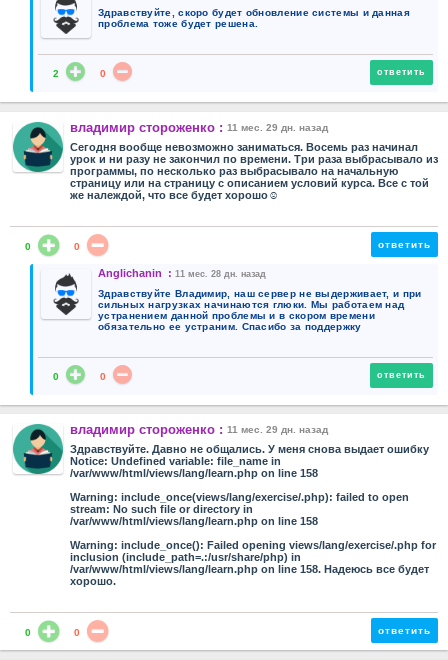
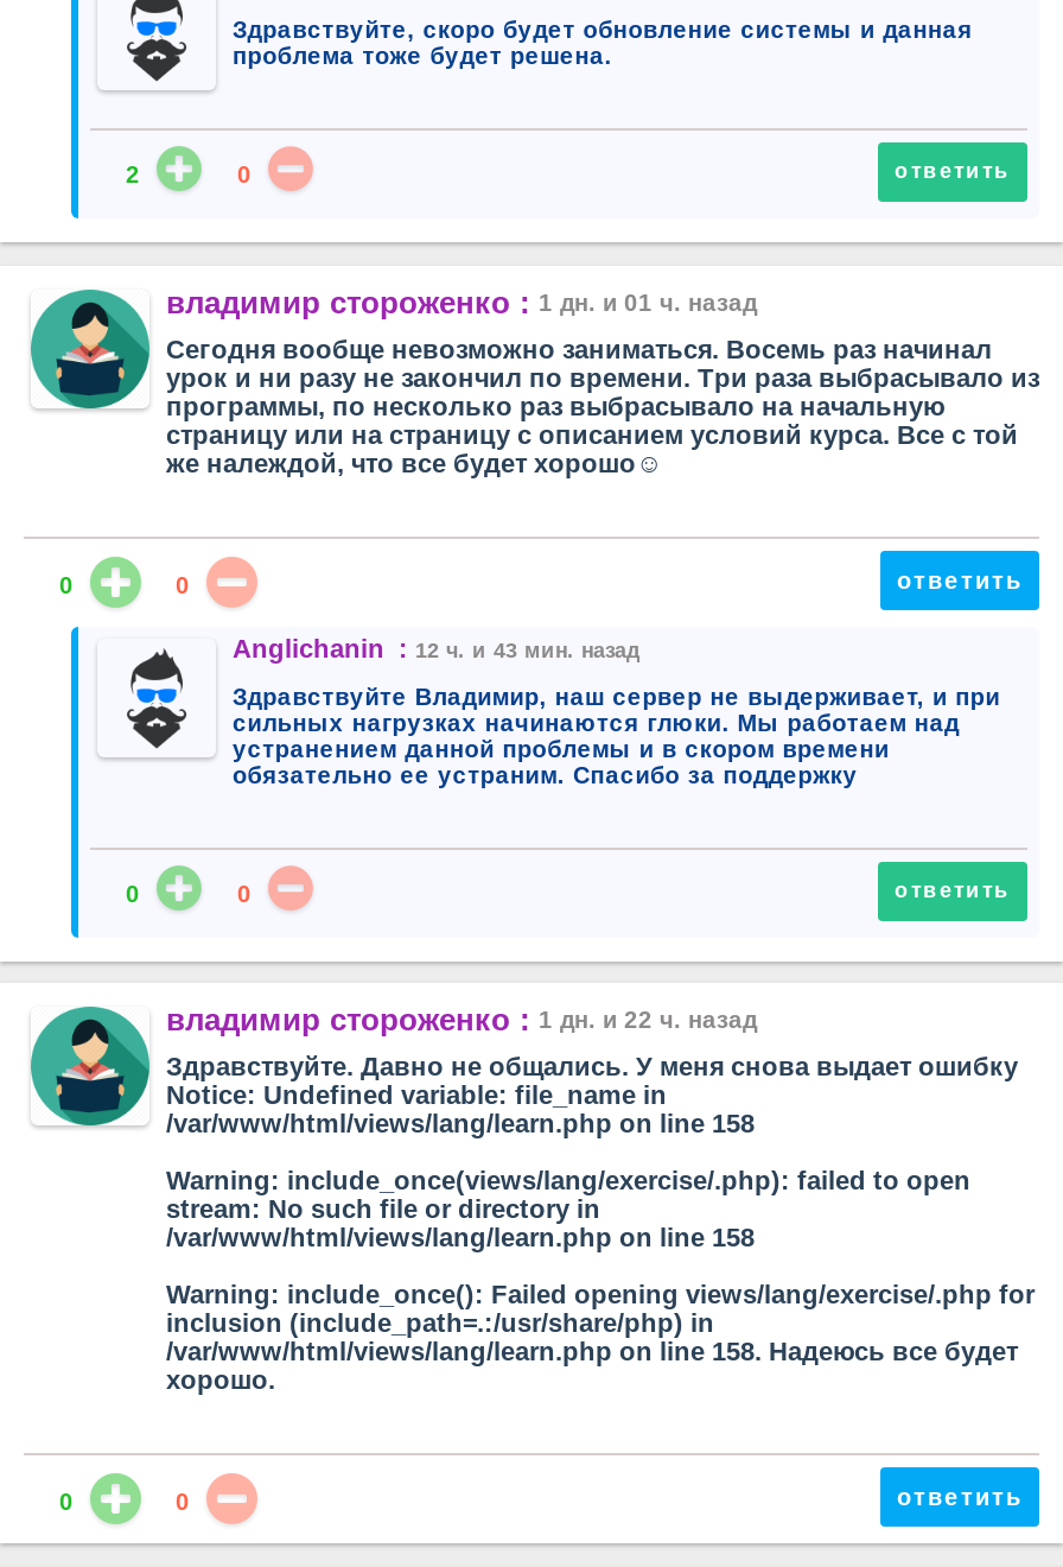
- владимир стороженко : 11 мес. 29 дн. назад
+ владимир стороженко : 1 дн. и 01 ч. назад

- Anglichanin : 11 мес. 28 дн. назад
+ Anglichanin : 12 ч. и 43 мин. назад

- владимир стороженко : 11 мес. 29 дн. назад
+ владимир стороженко : 1 дн. и 22 ч. назад
